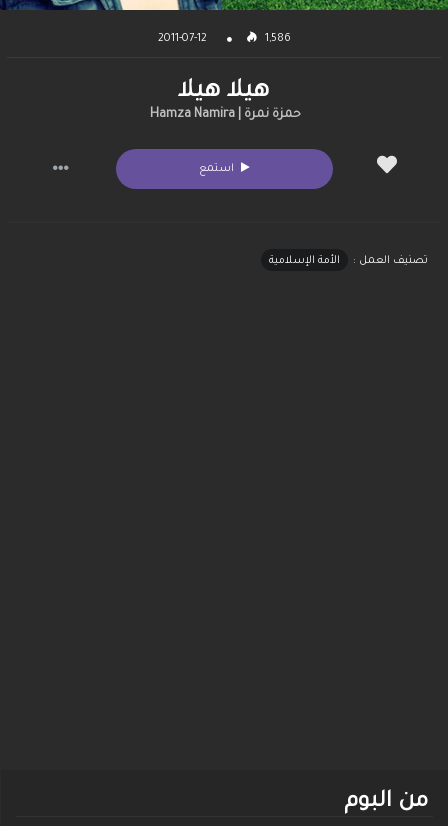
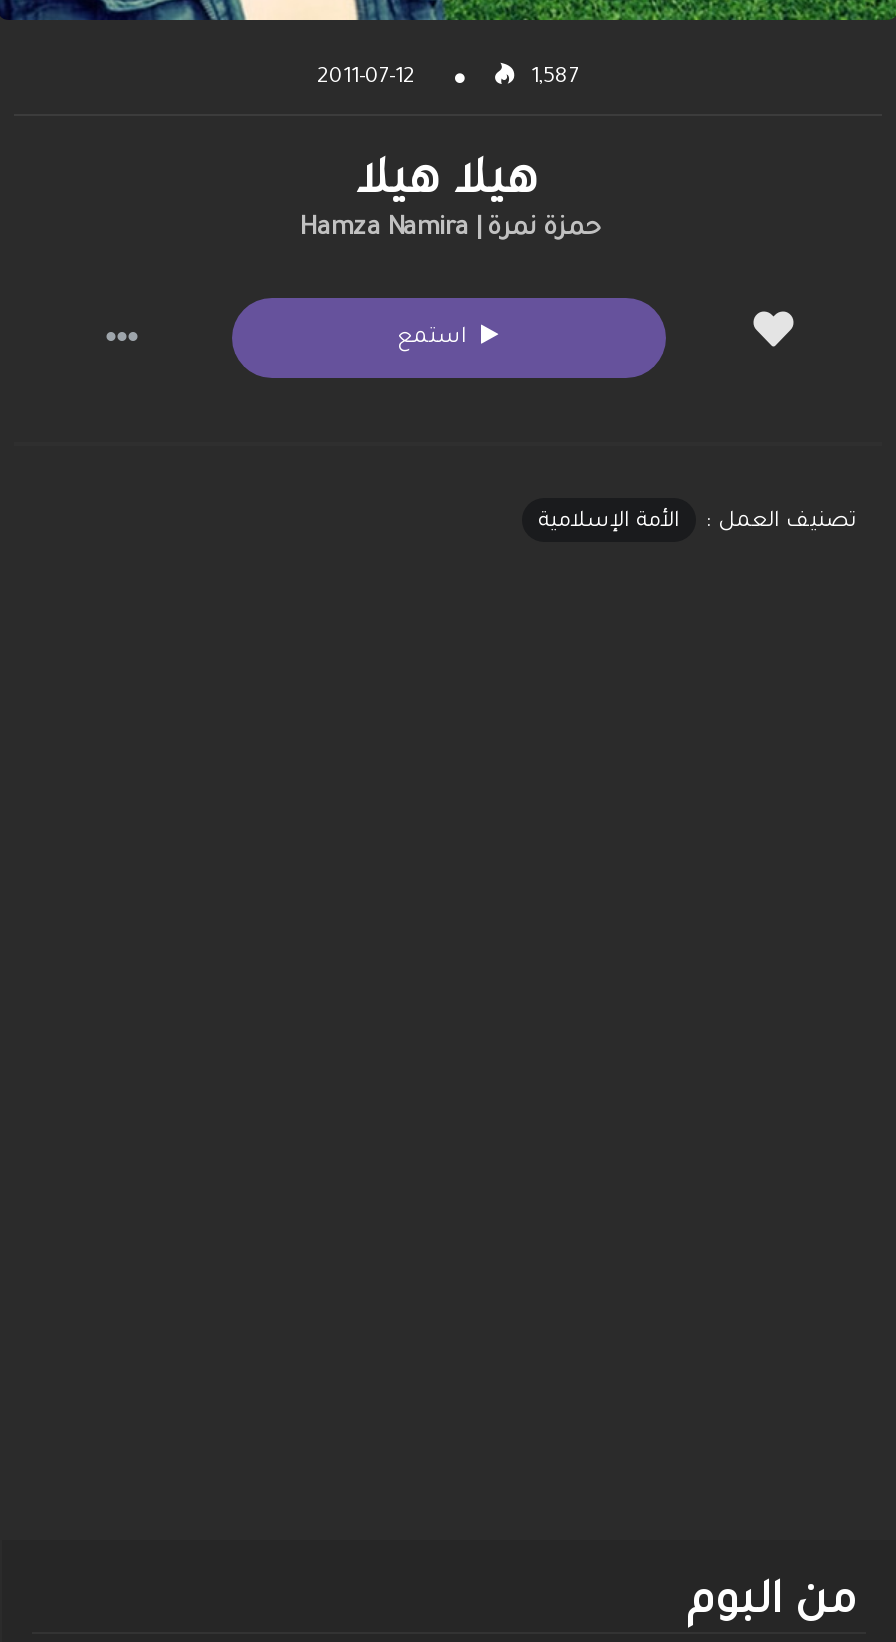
- 1,586
+ 1,587
